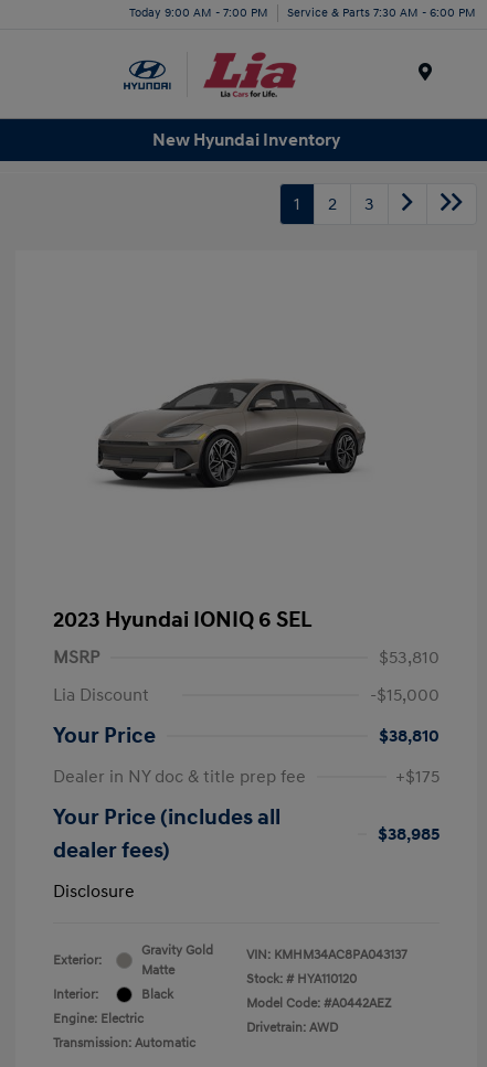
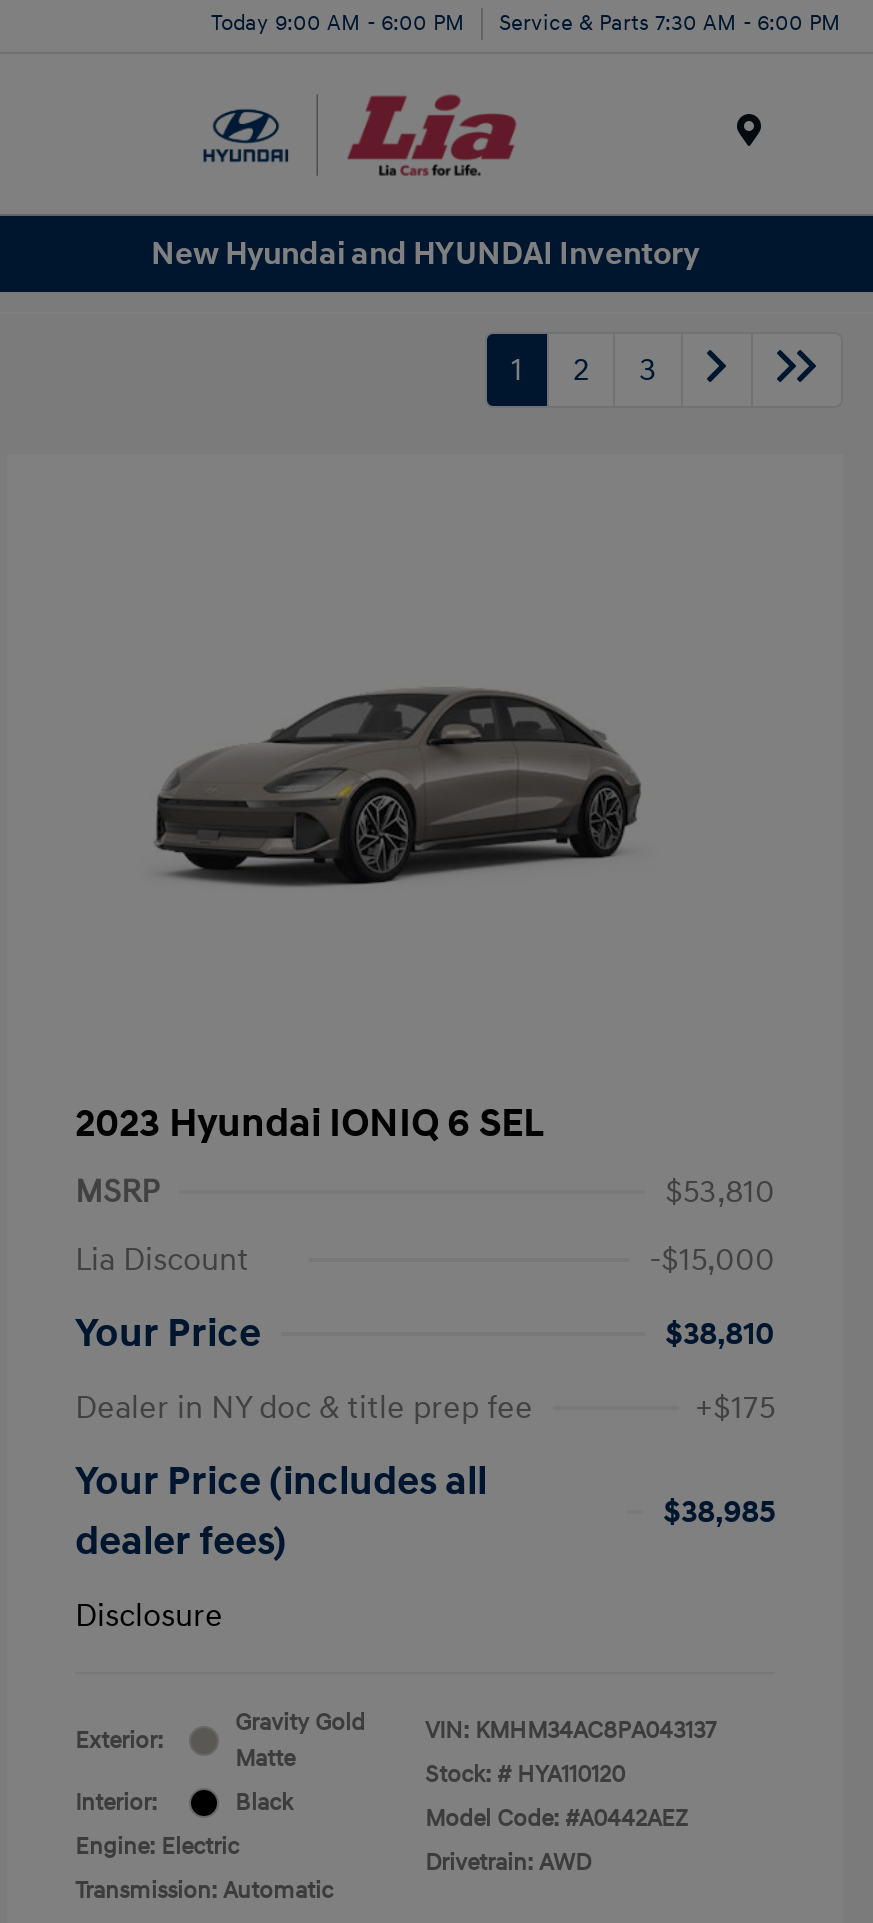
- Today 9:00 AM - 7:00 PM Service & Parts 7:30 AM - 6:00 PM
+ Today 9:00 AM - 6:00 PM Service & Parts 7:30 AM - 6:00 PM

- New Hyundai Inventory
+ New Hyundai and HYUNDAI Inventory
